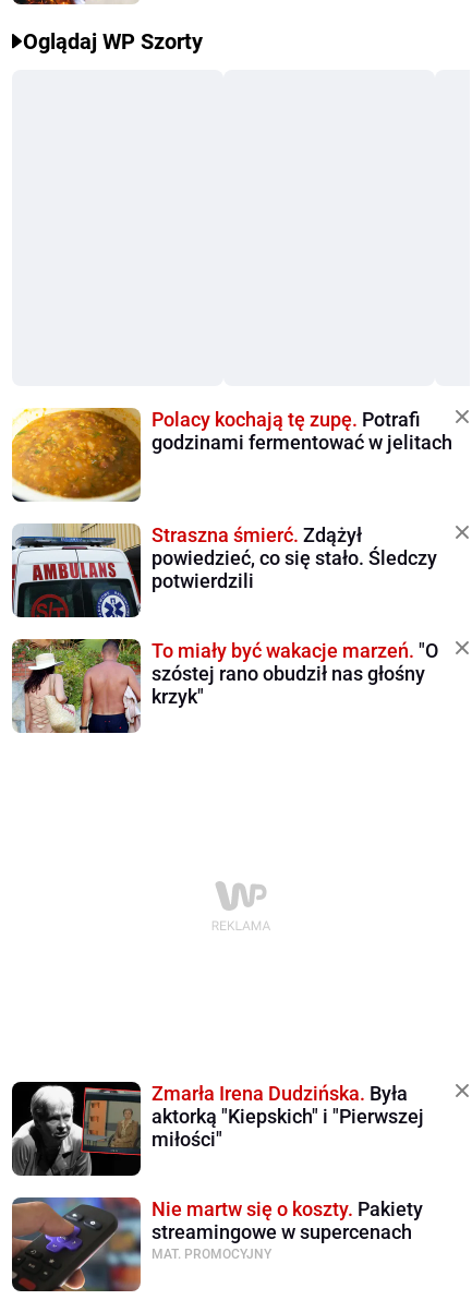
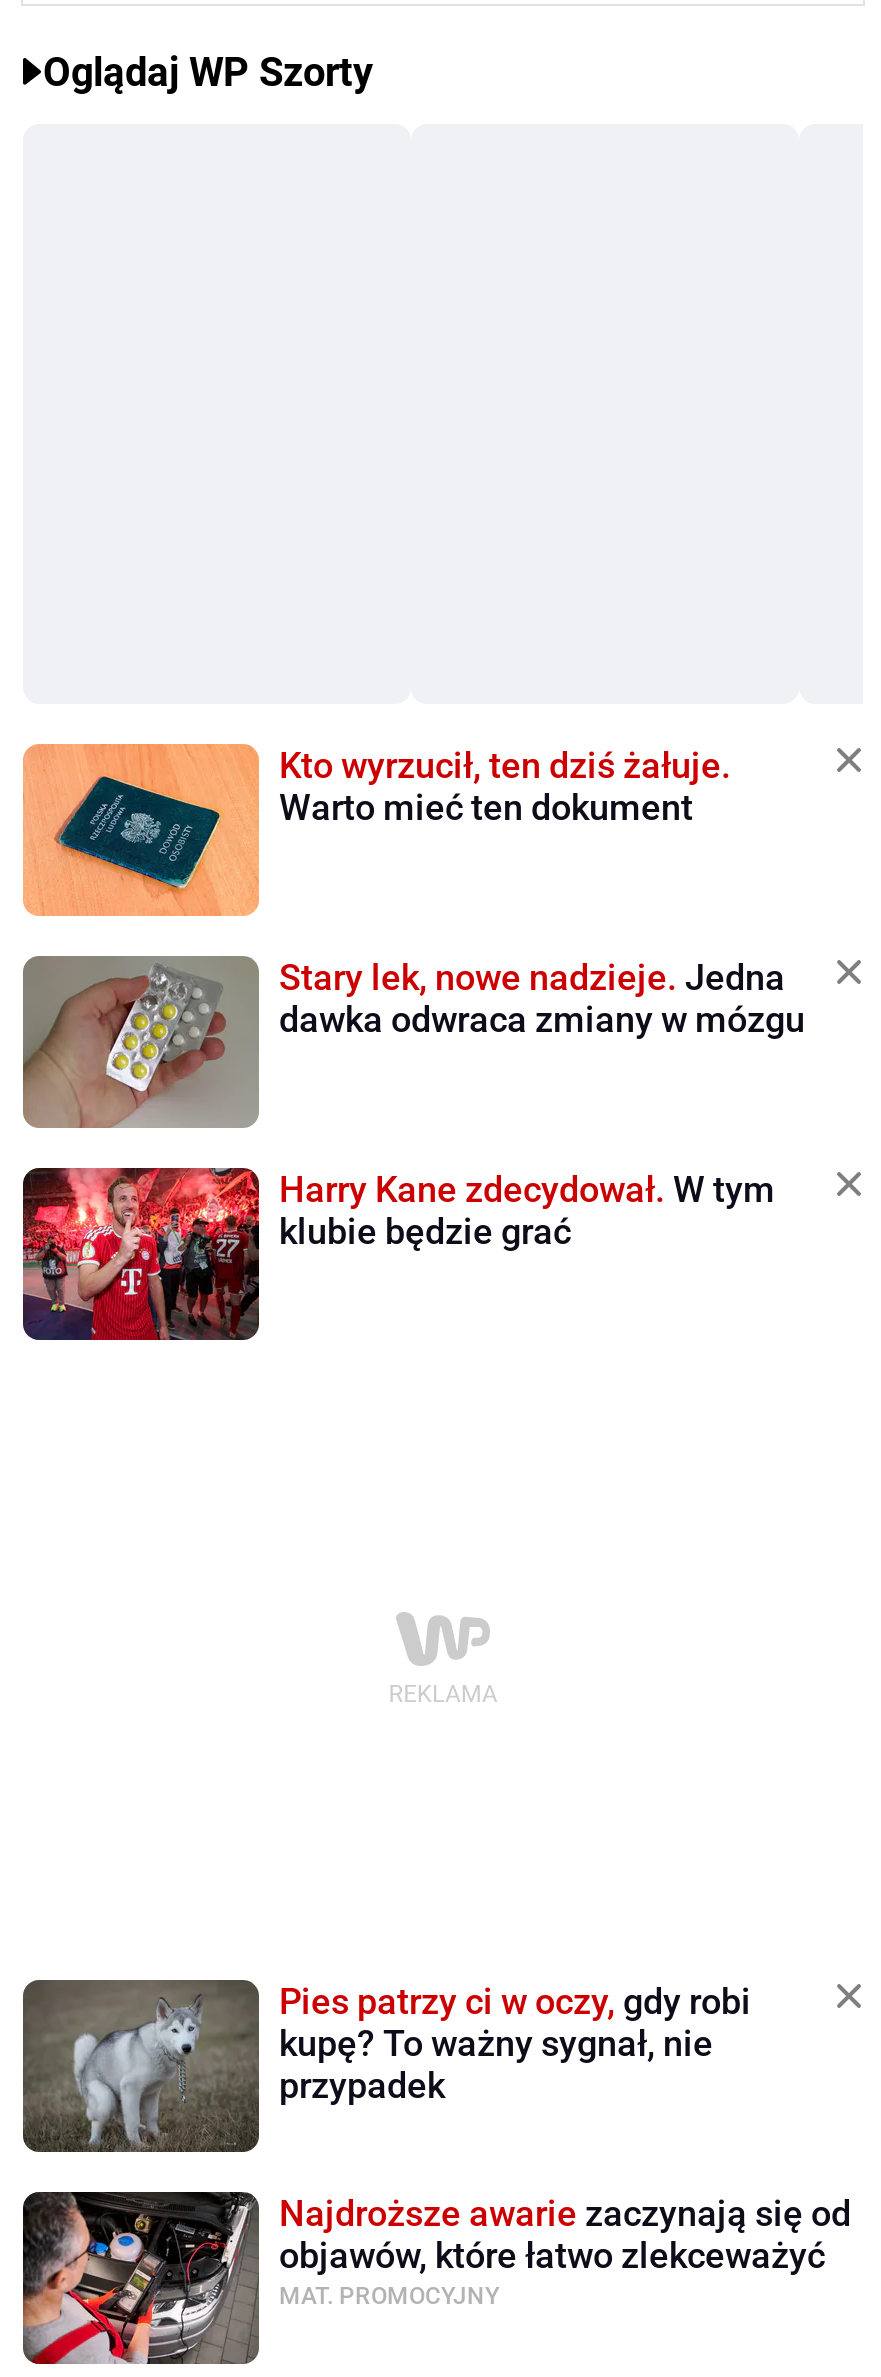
- [image]
- Polacy kochają tę zupę. Potrafi
- godzinami fermentować w jelitach
+ [image]
+ Kto wyrzucił, ten dziś żałuje.
+ Warto mieć ten dokument

- [image]
- Straszna śmierć. Zdążył
- powiedzieć, co się stało. Śledczy
- potwierdzili
+ [image]
+ Stary lek, nowe nadzieje. Jedna
+ dawka odwraca zmiany w mózgu

- [image]
- To miały być wakacje marzeń. "O
- szóstej rano obudził nas głośny
- krzyk"
+ [image]
+ Harry Kane zdecydował. W tym
+ klubie będzie grać

- [image]
- Zmarła Irena Dudzińska. Była
- aktorką "Kiepskich" i "Pierwszej
- miłości"
+ [image]
+ Pies patrzy ci w oczy, gdy robi
+ kupę? To ważny sygnał, nie
+ przypadek

- [image]
- Nie martw się o koszty. Pakiety
- streamingowe w supercenach
+ [image]
+ Najdroższe awarie zaczynają się od
+ objawów, które łatwo zlekceważyć
